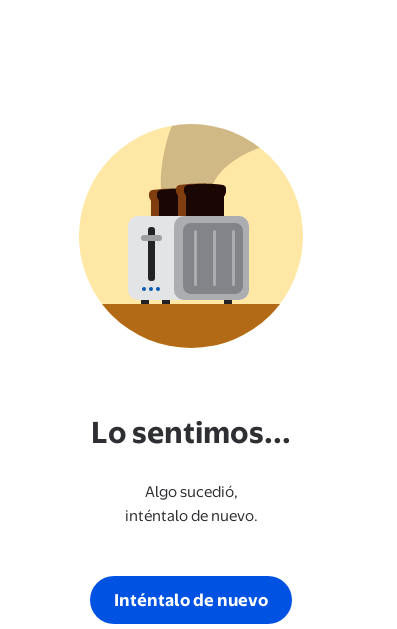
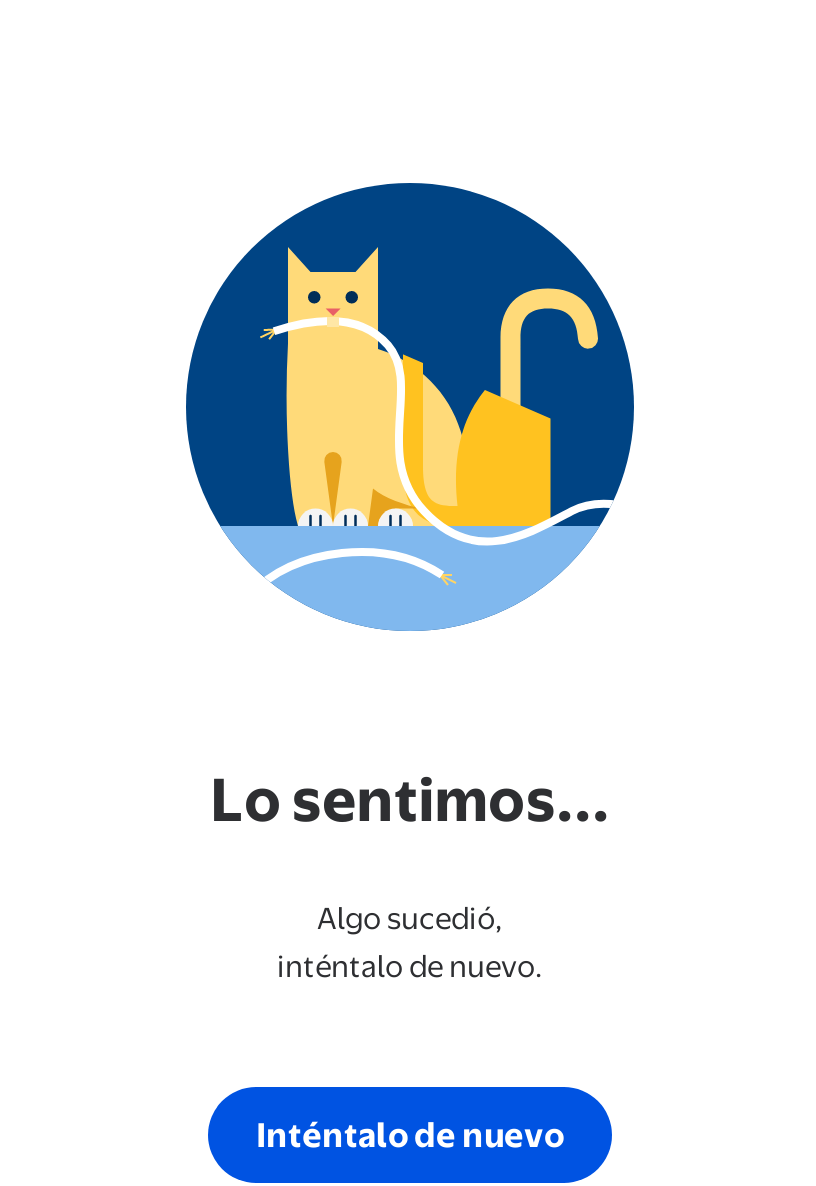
- [image]
+ [image]
